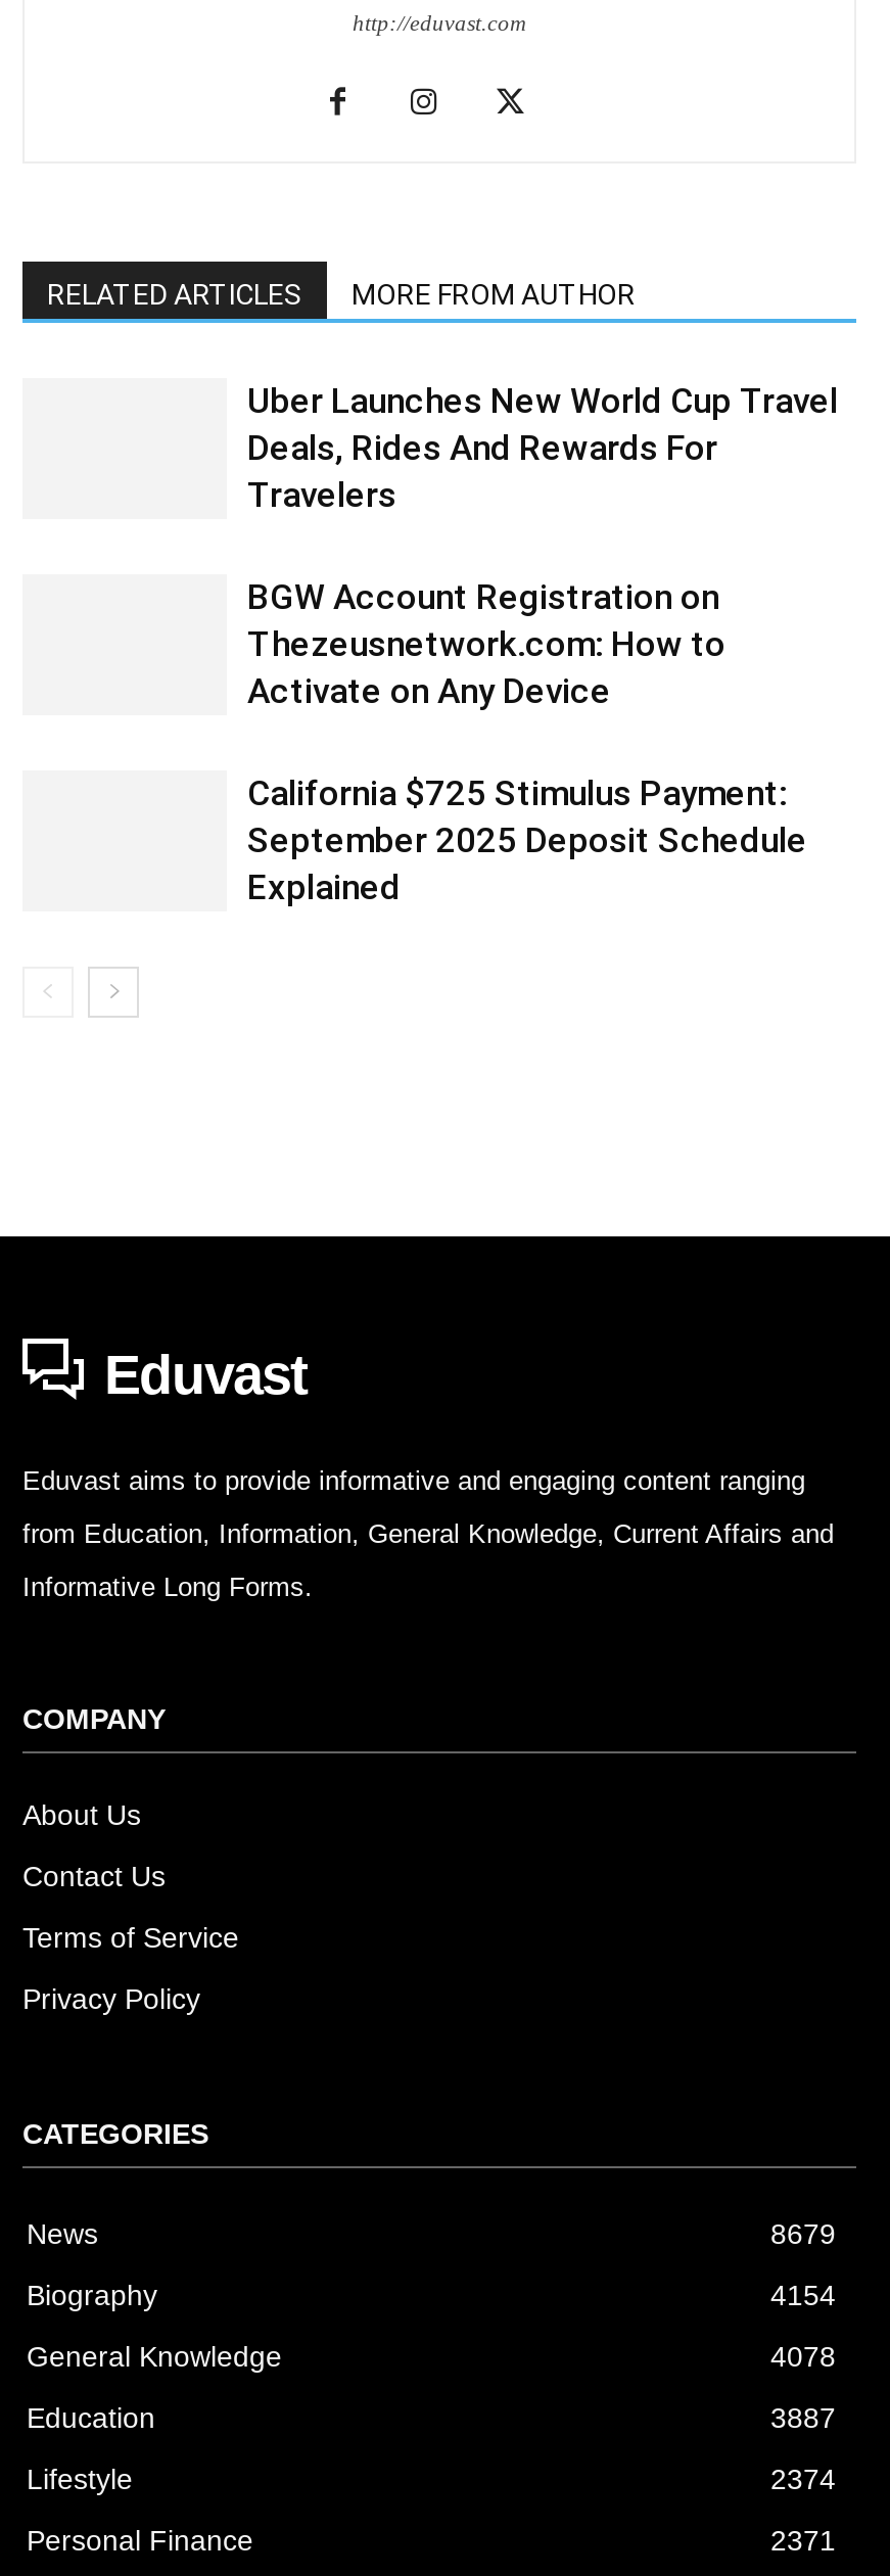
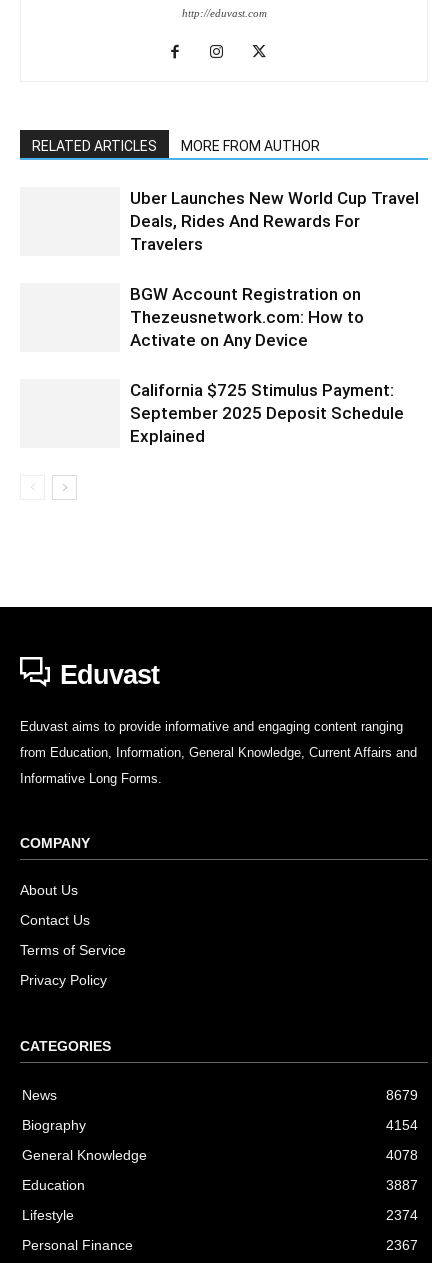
- 2371
+ 2367
